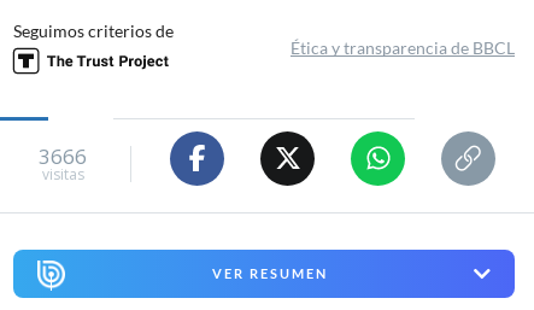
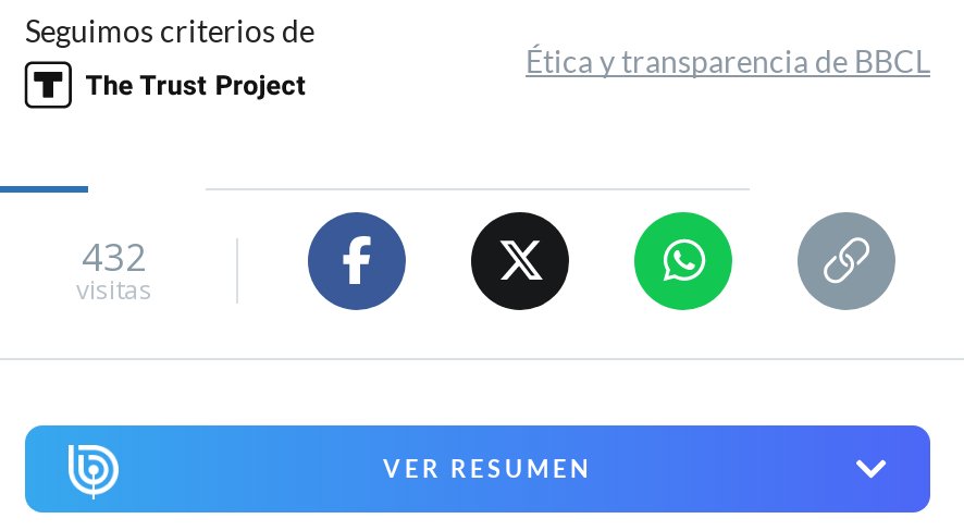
- 3666
+ 432
